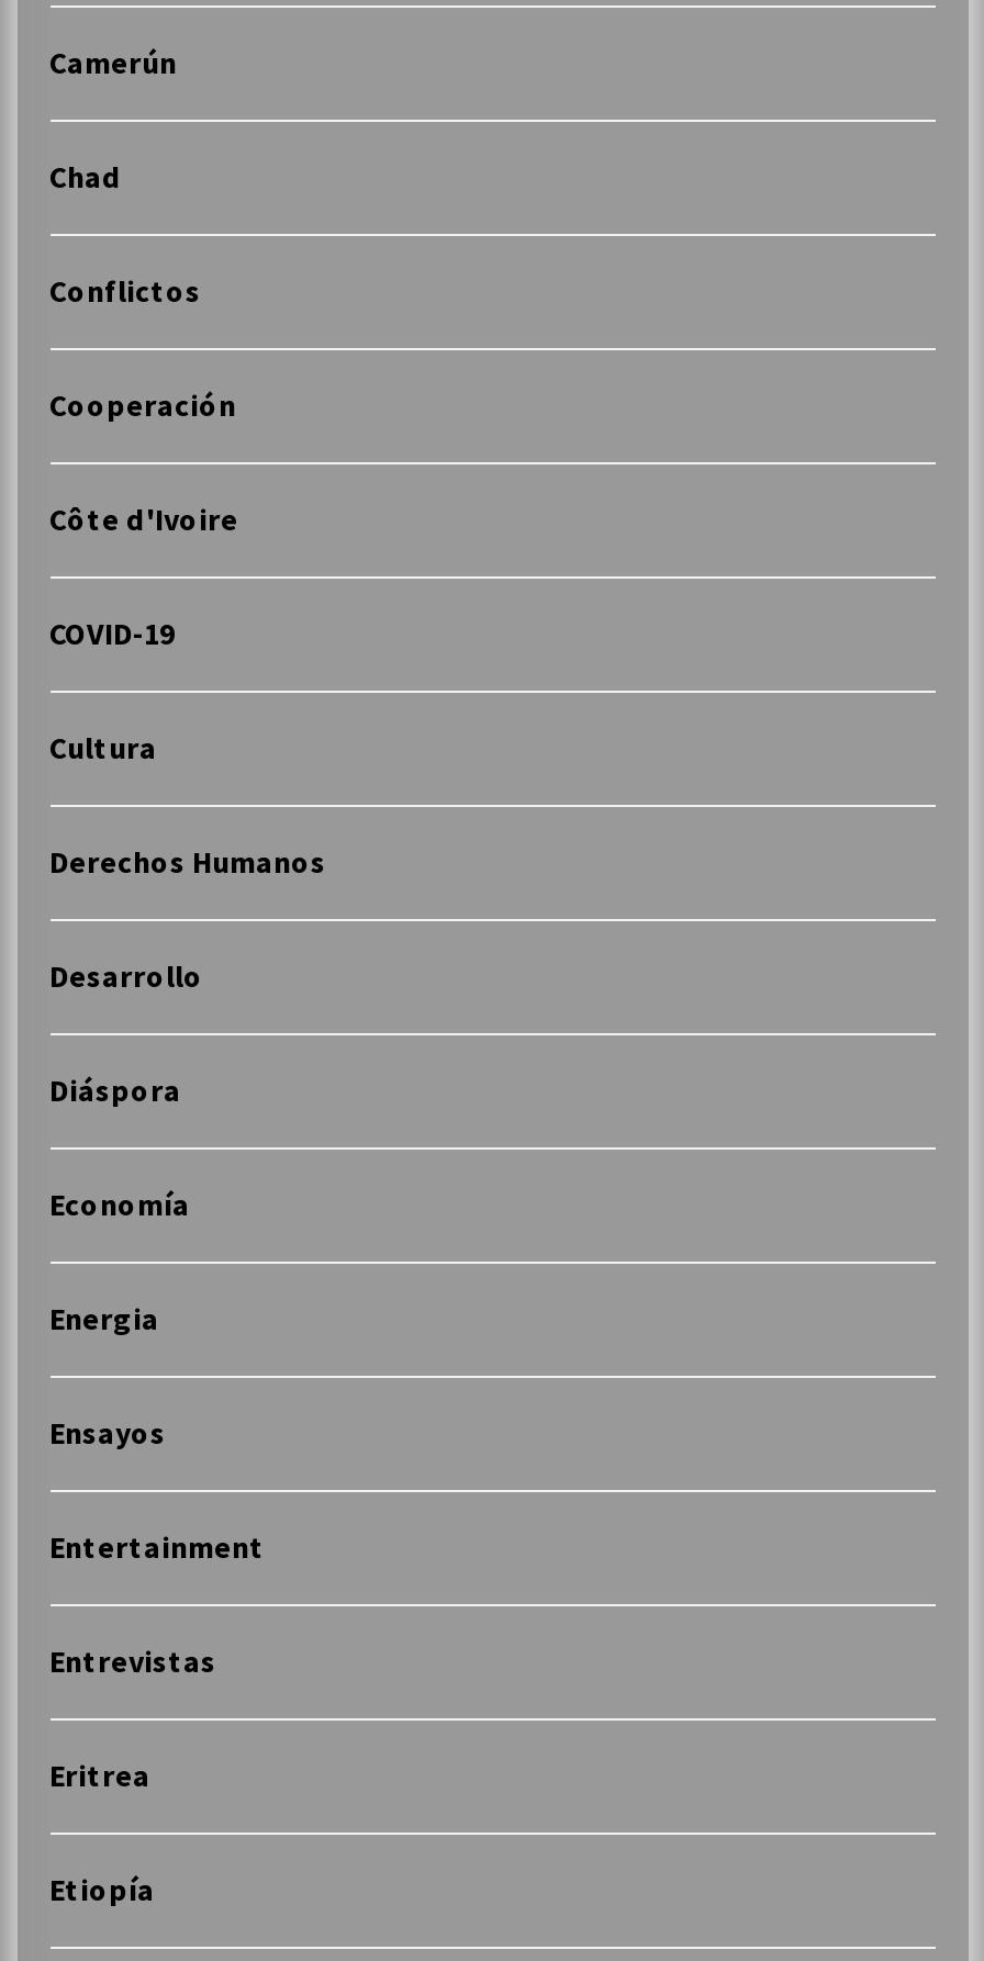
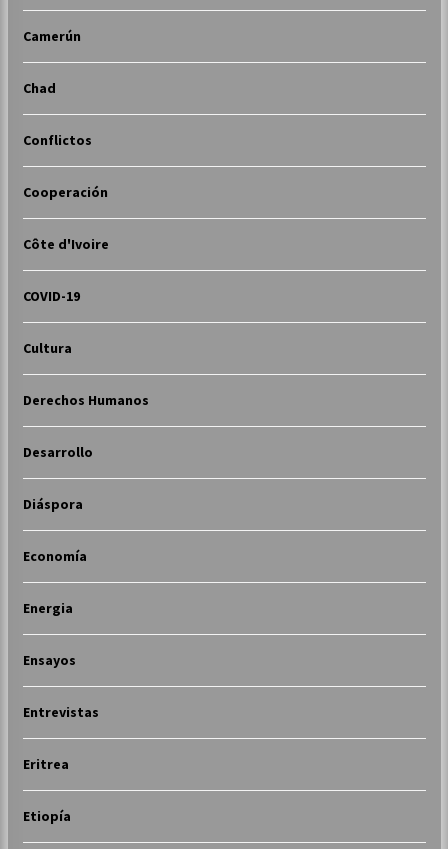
- Entertainment
